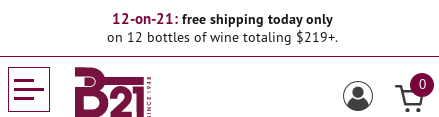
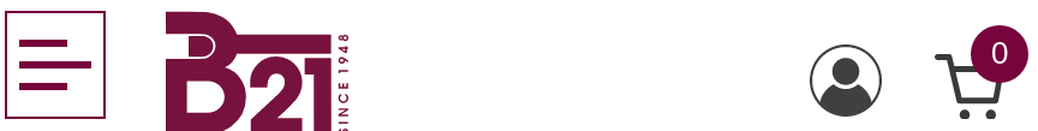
- 12-on-21: free shipping today only
- on 12 bottles of wine totaling $219+.
